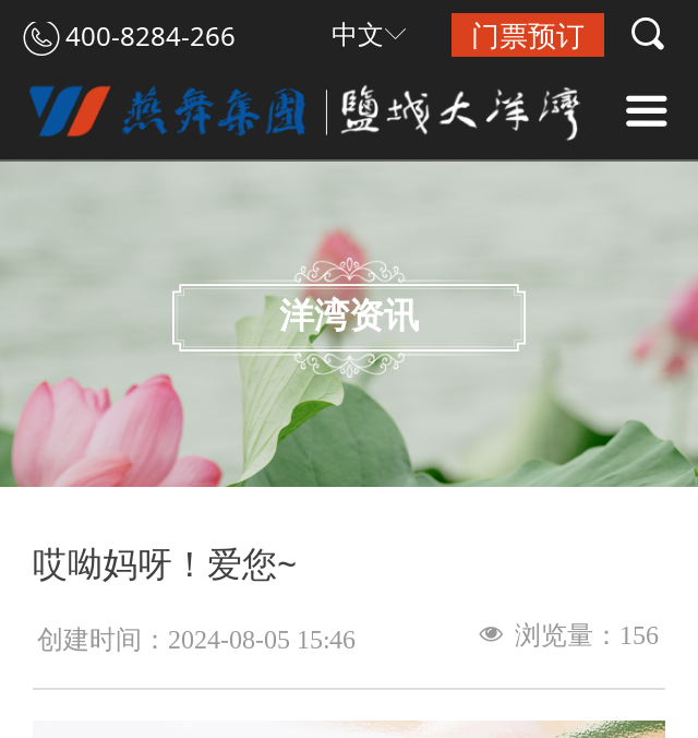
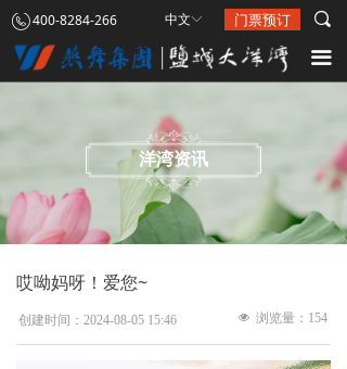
- 넶 浏览量：156
+ 넶 浏览量：154
